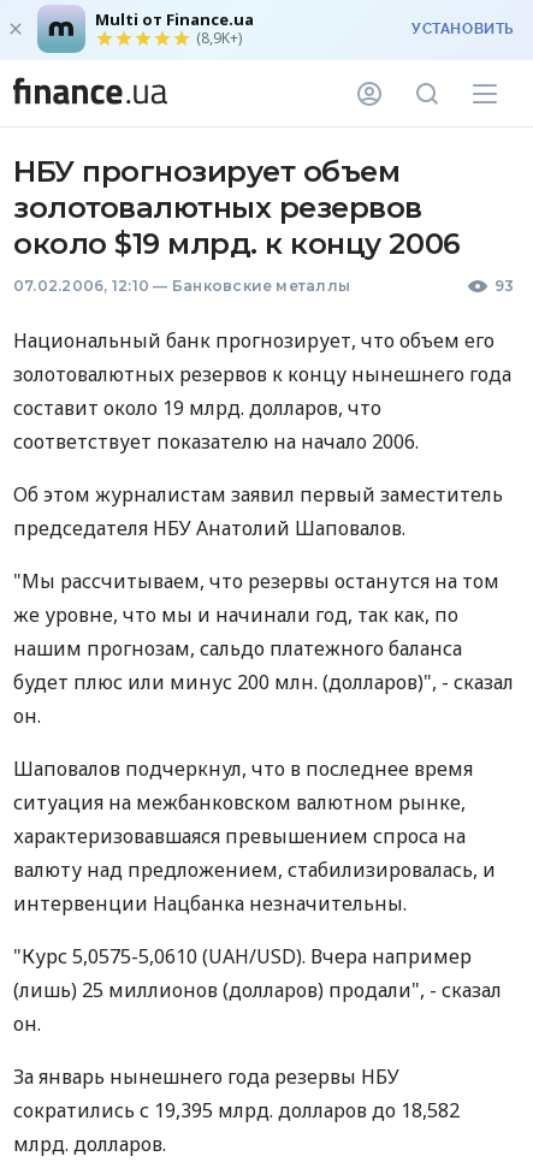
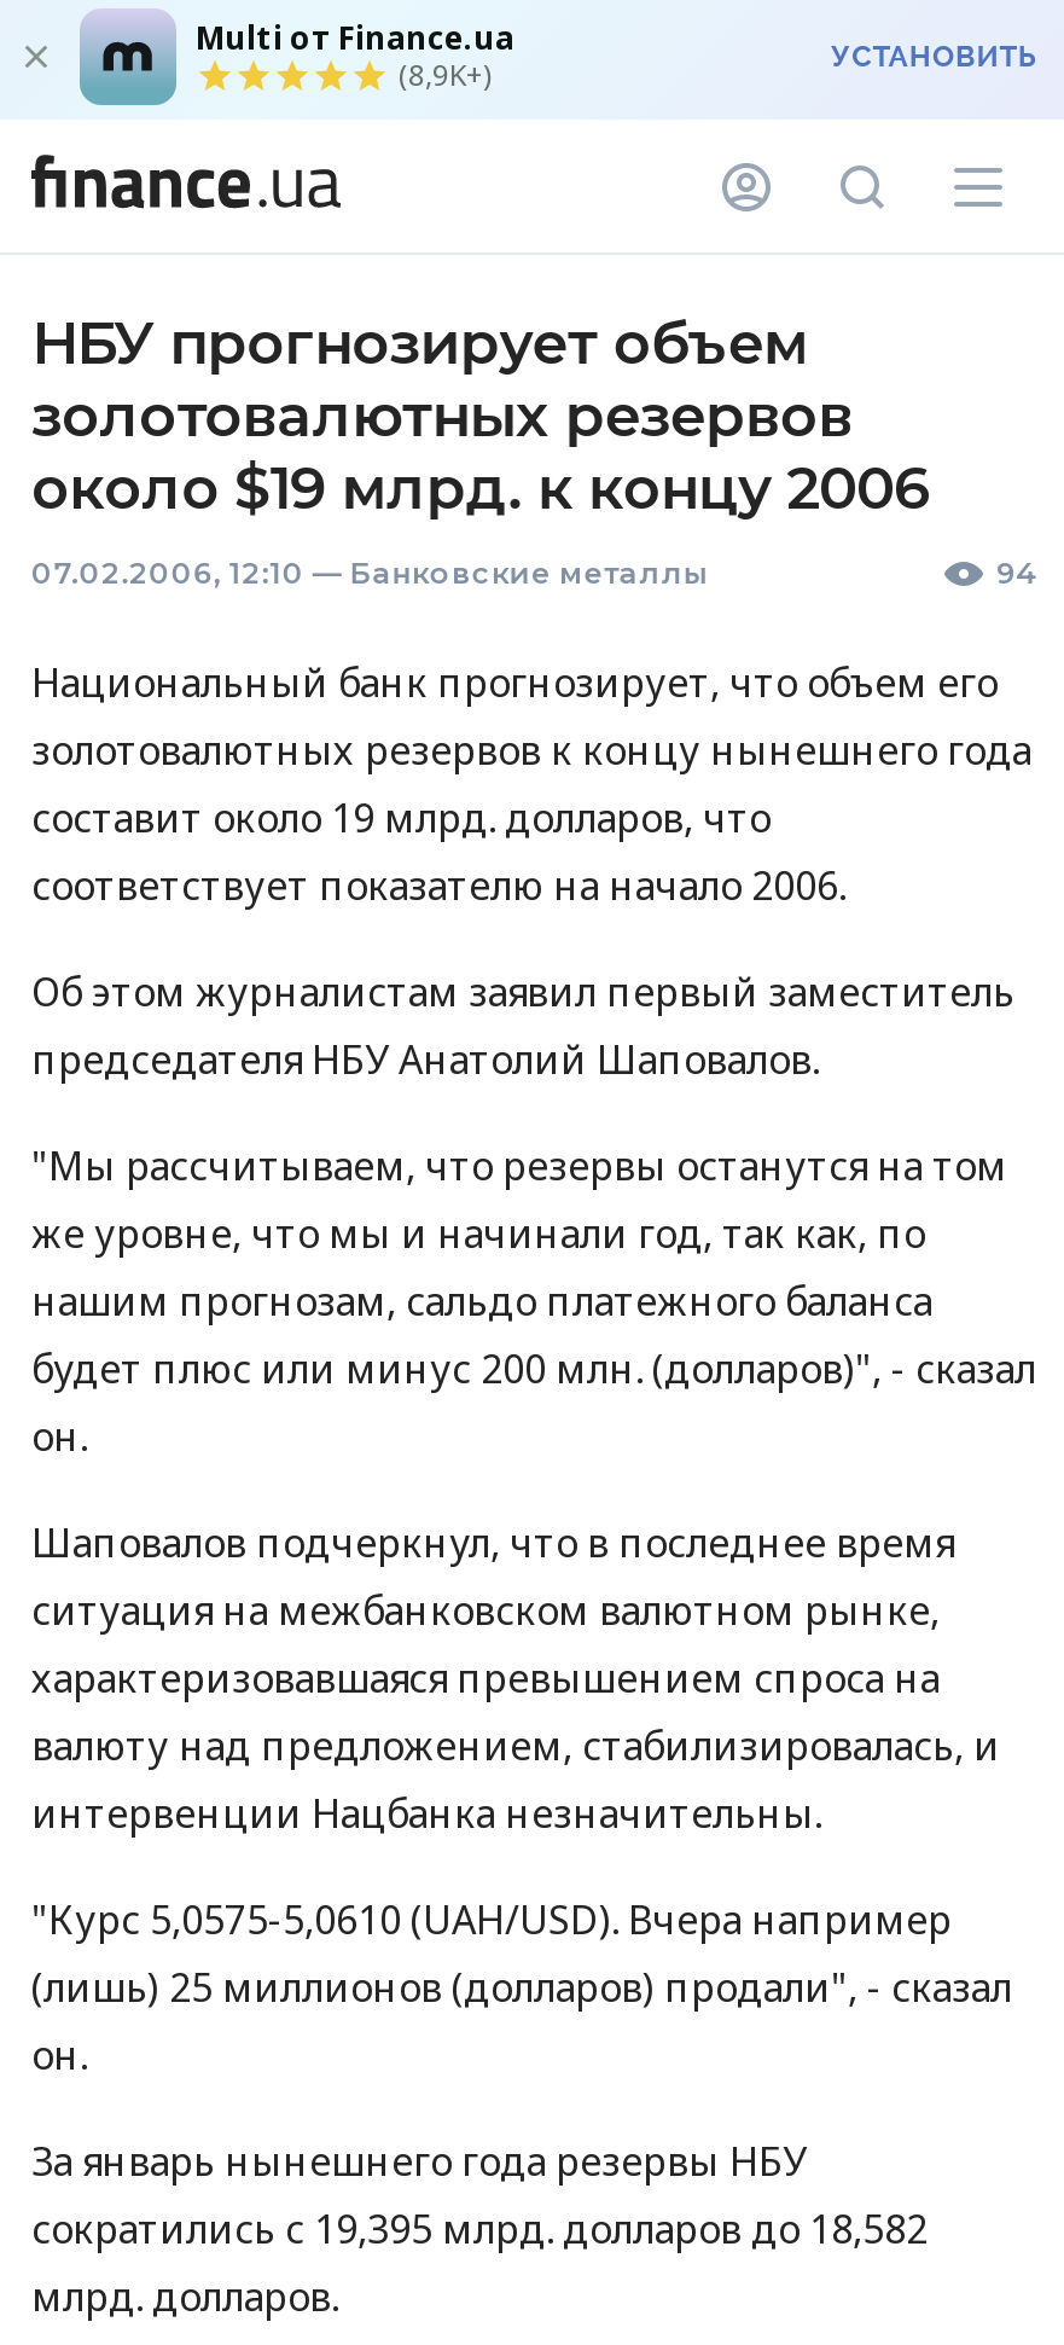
- 93
+ 94
